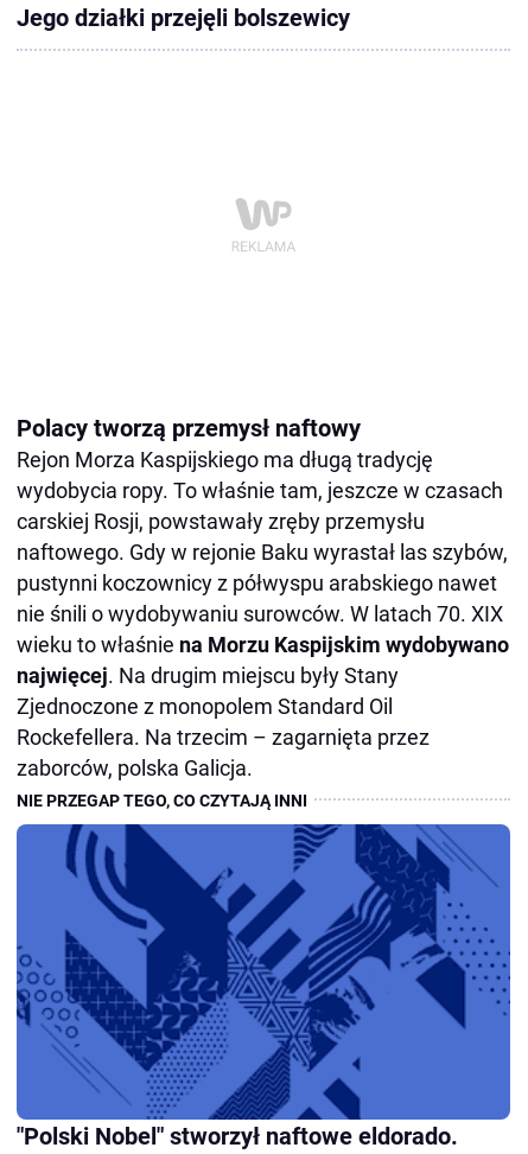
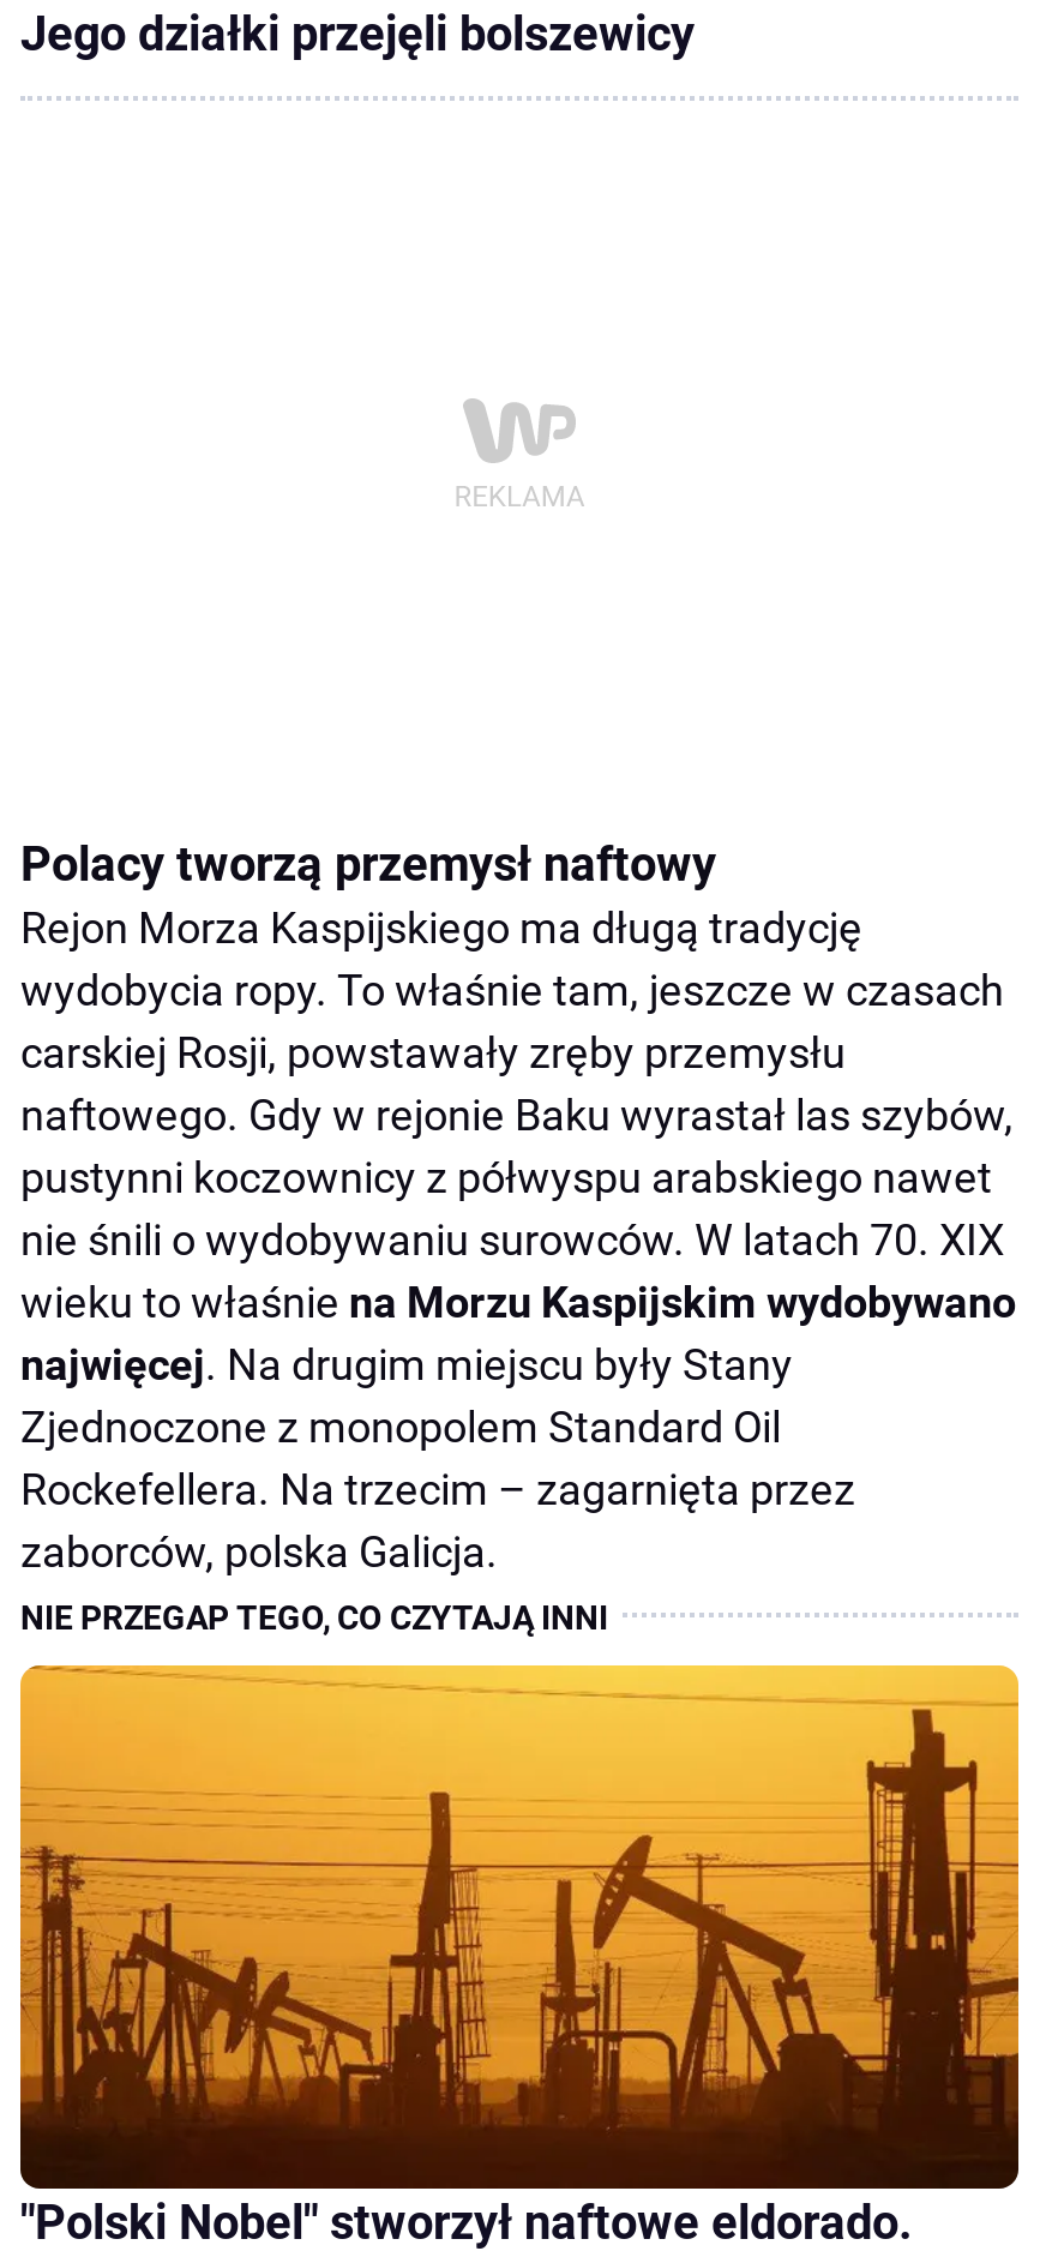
- [image]
+ [image]
